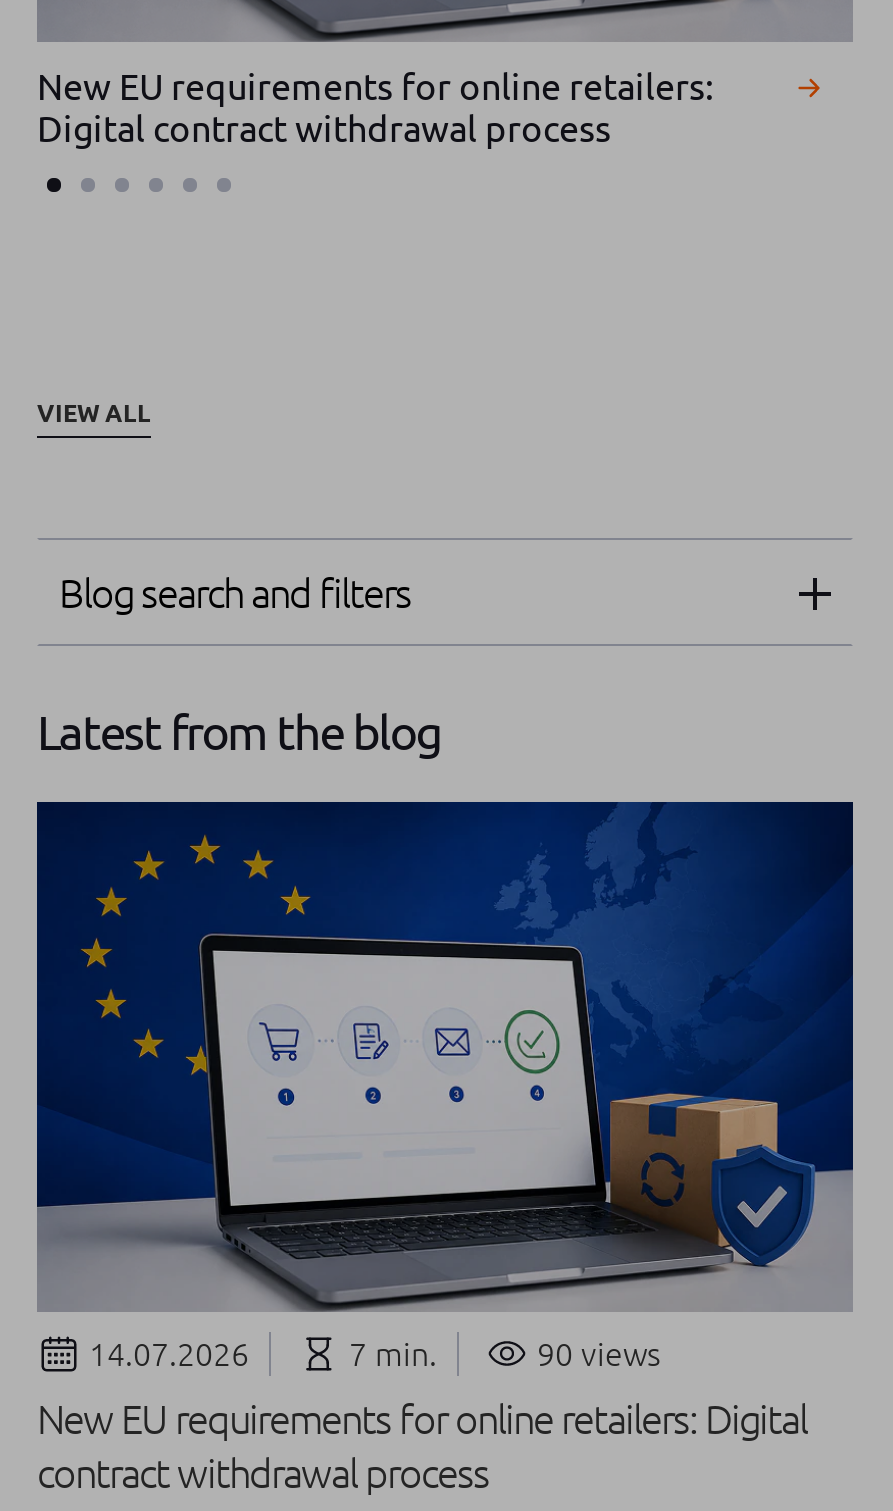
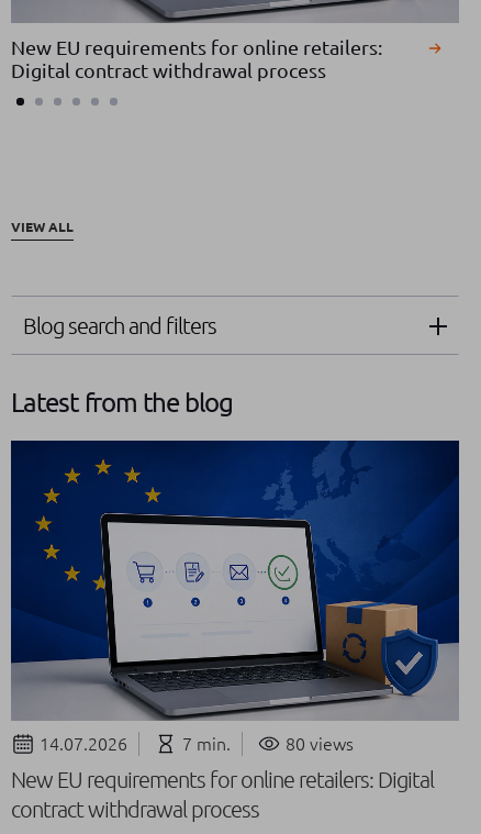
- 90 views
+ 80 views
